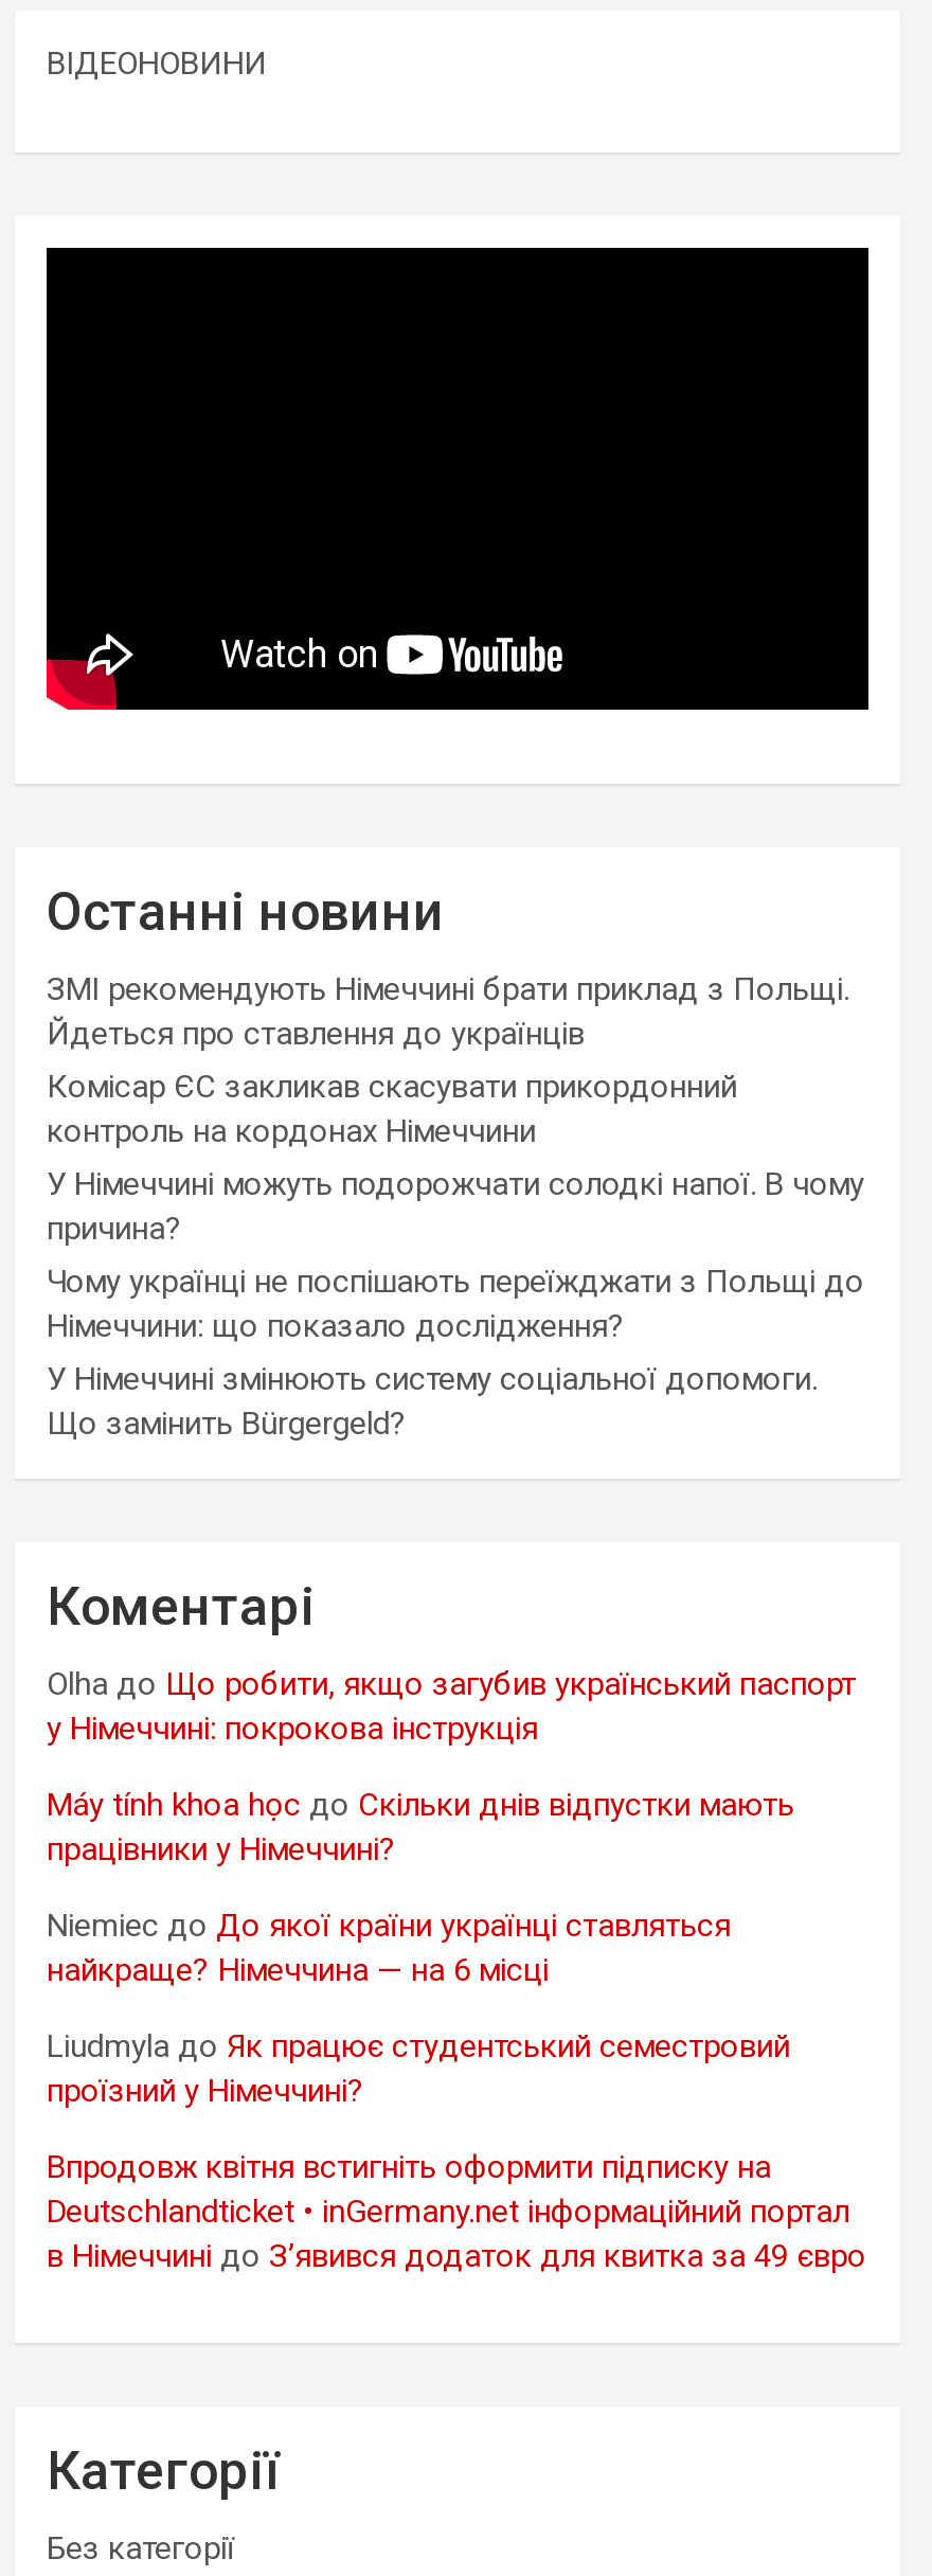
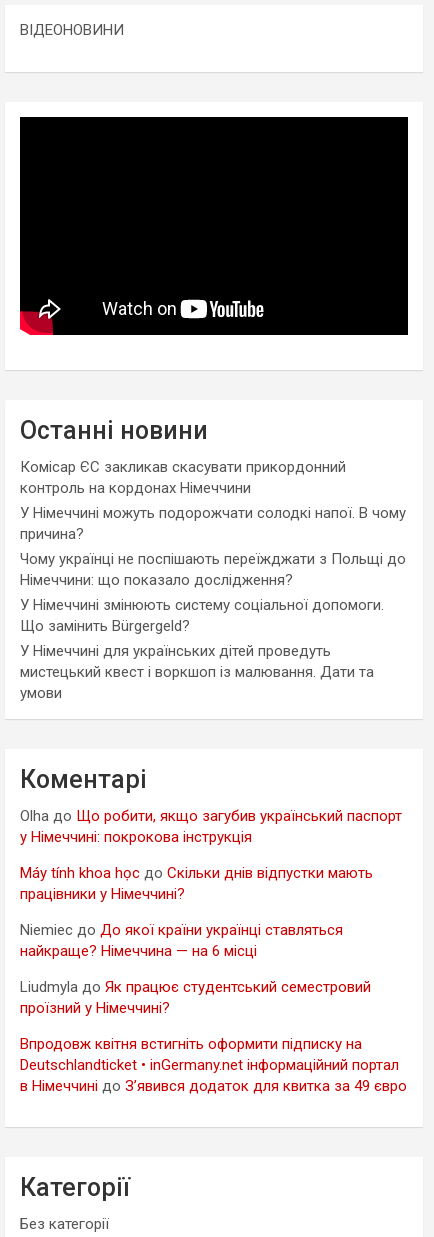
- ЗМІ рекомендують Німеччині брати приклад з Польщі.
- Йдеться про ставлення до українців

moved up: Комісар ЄС закликав скасувати прикордонний | контроль на кордонах Німеччини | У Німеччині можуть подорожчати солодкі напої. В чому | причина? | Чому українці не поспішають переїжджати з Польщі до | Німеччини: що показало дослідження? | У Німеччині змінюють систему соціальної допомоги. | Що замінить Bürgergeld?

+ У Німеччині для українських дітей проведуть
+ мистецький квест і воркшоп із малювання. Дати та
+ умови
